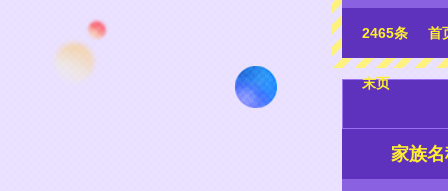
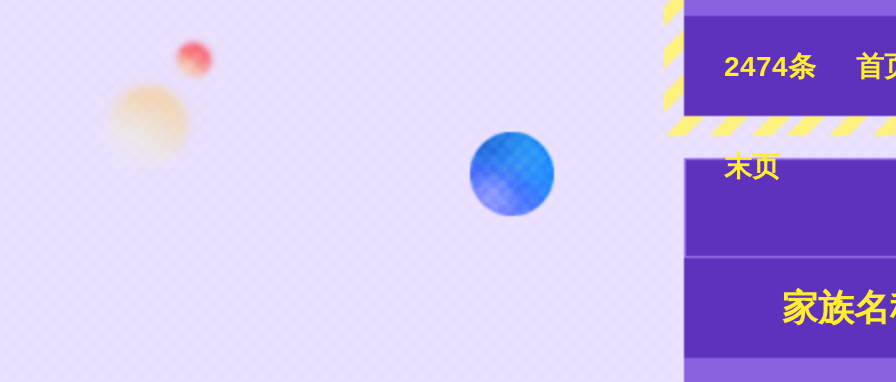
- 2465条
+ 2474条
